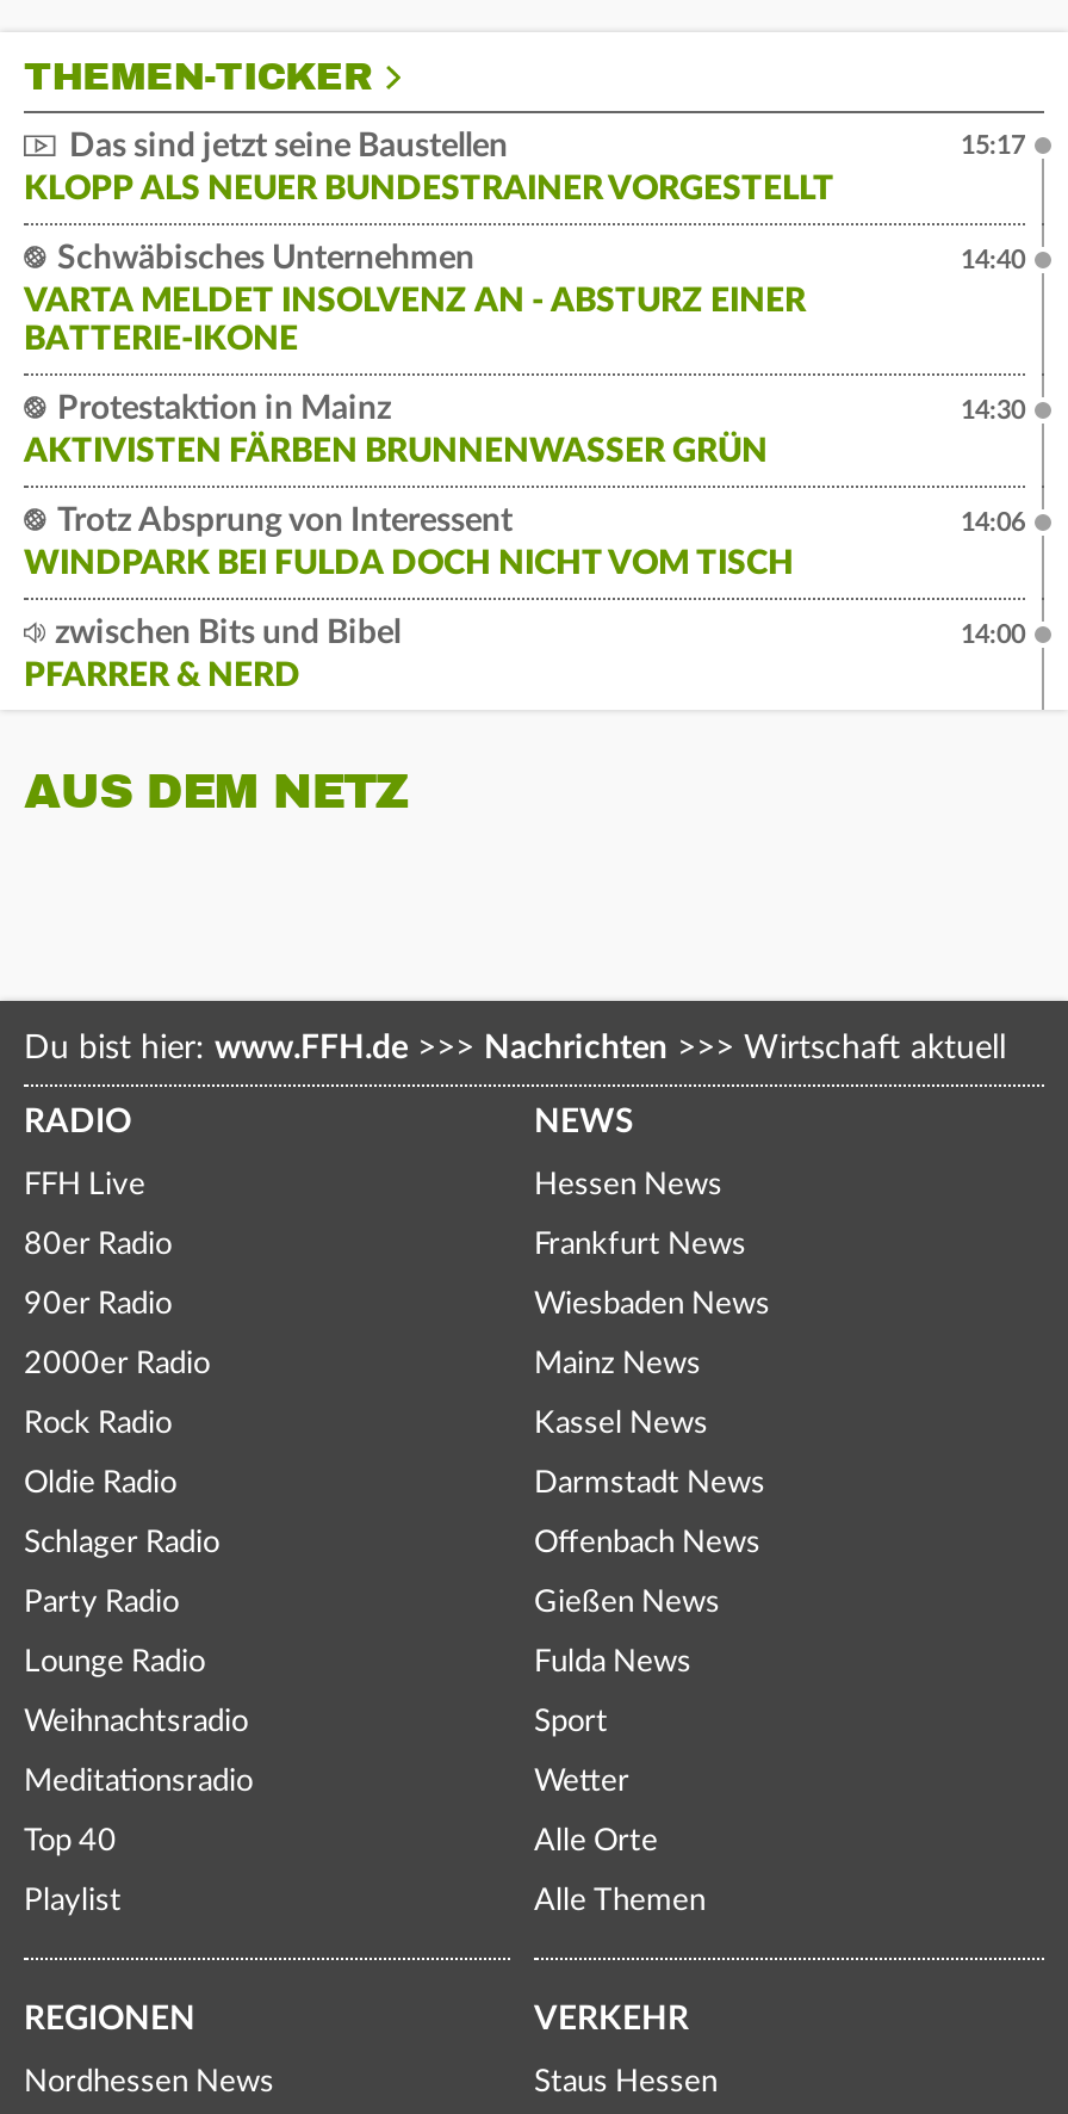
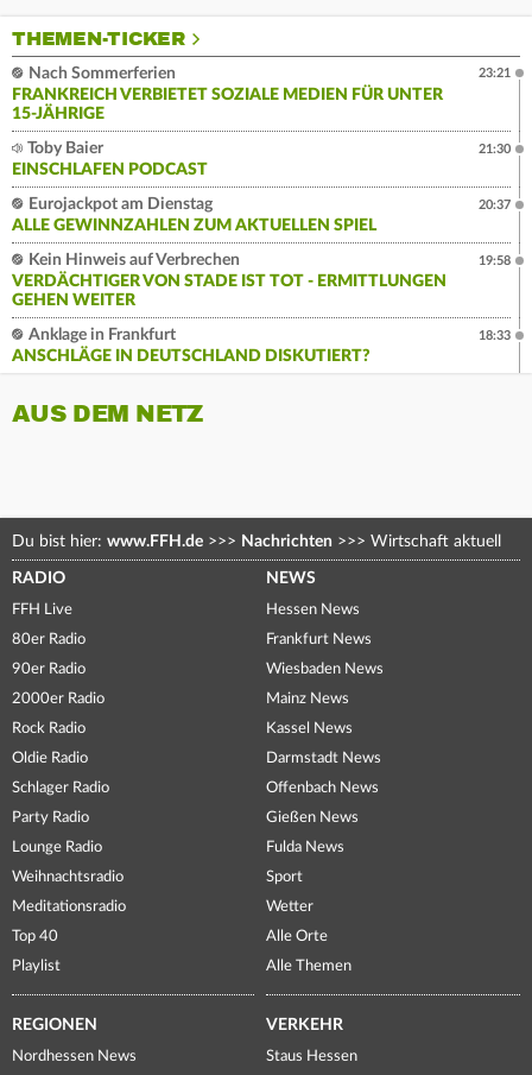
- Das sind jetzt seine Baustellen
- KLOPP ALS NEUER BUNDESTRAINER VORGESTELLT
+ Nach Sommerferien
+ FRANKREICH VERBIETET SOZIALE MEDIEN FÜR UNTER
+ 15-JÄHRIGE

- 15:17
+ 23:21

- Schwäbisches Unternehmen
- VARTA MELDET INSOLVENZ AN - ABSTURZ EINER
- BATTERIE-IKONE
+ Toby Baier
+ EINSCHLAFEN PODCAST

- 14:40
+ 21:30

- Protestaktion in Mainz
- AKTIVISTEN FÄRBEN BRUNNENWASSER GRÜN
+ Eurojackpot am Dienstag
+ ALLE GEWINNZAHLEN ZUM AKTUELLEN SPIEL

- 14:30
+ 20:37

- Trotz Absprung von Interessent
- WINDPARK BEI FULDA DOCH NICHT VOM TISCH
+ Kein Hinweis auf Verbrechen
+ VERDÄCHTIGER VON STADE IST TOT - ERMITTLUNGEN
+ GEHEN WEITER

- 14:06
+ 19:58

- zwischen Bits und Bibel
- PFARRER & NERD
+ Anklage in Frankfurt
+ ANSCHLÄGE IN DEUTSCHLAND DISKUTIERT?

- 14:00
+ 18:33
